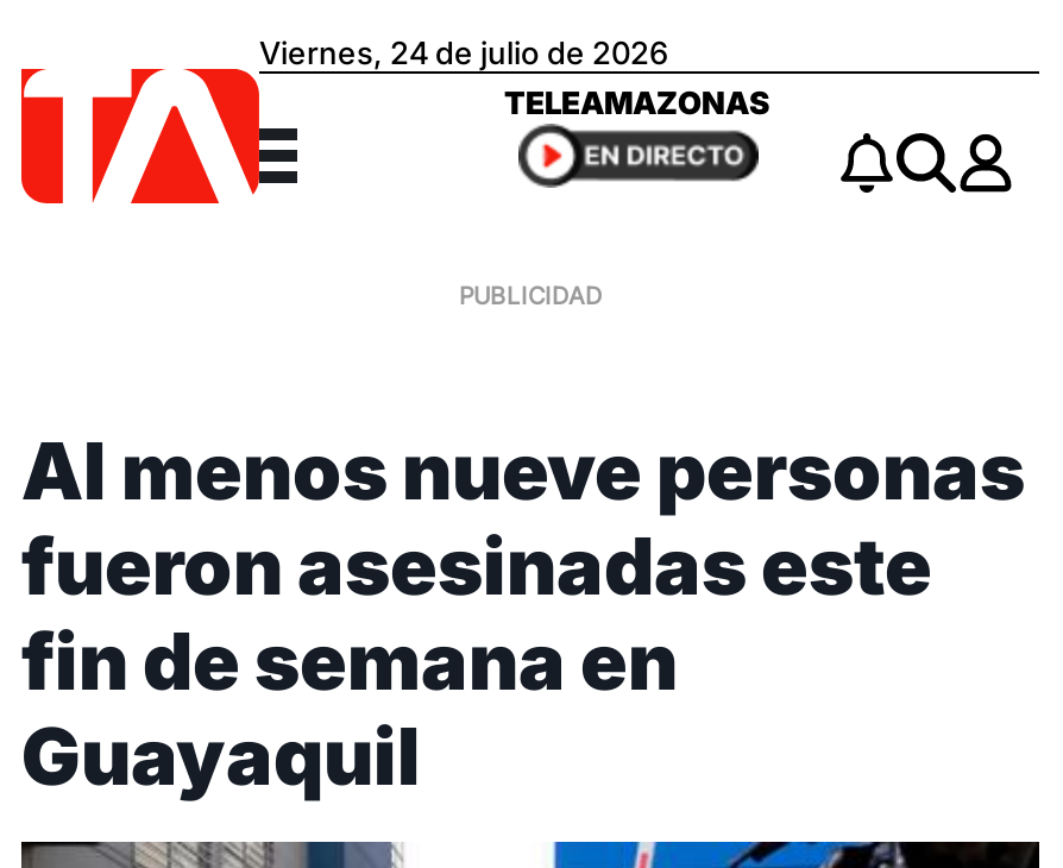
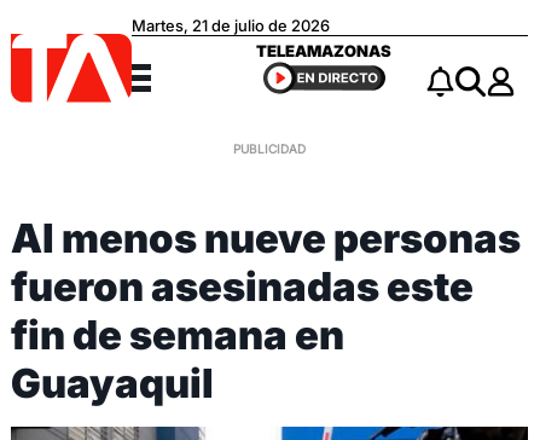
- Viernes, 24 de julio de 2026
+ Martes, 21 de julio de 2026
